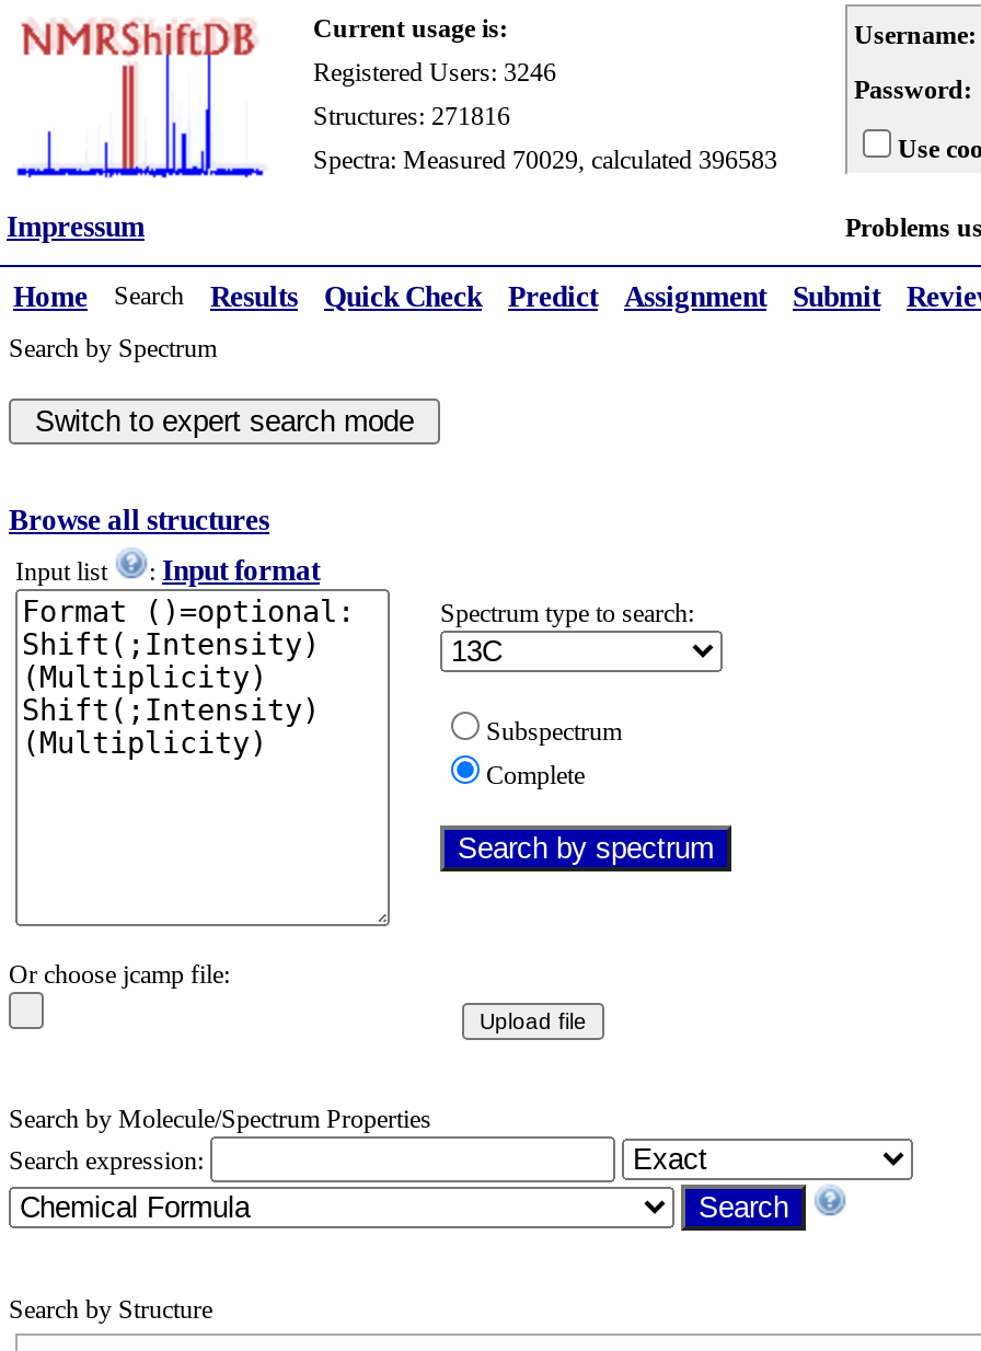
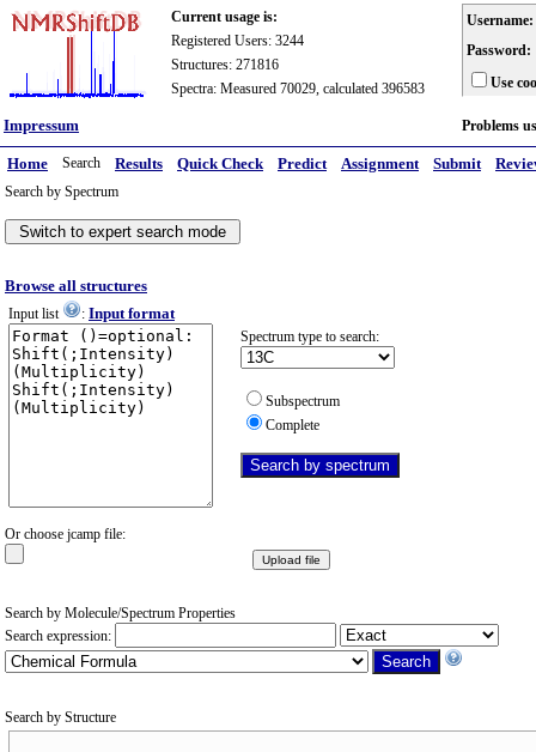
- Registered Users: 3246
+ Registered Users: 3244
